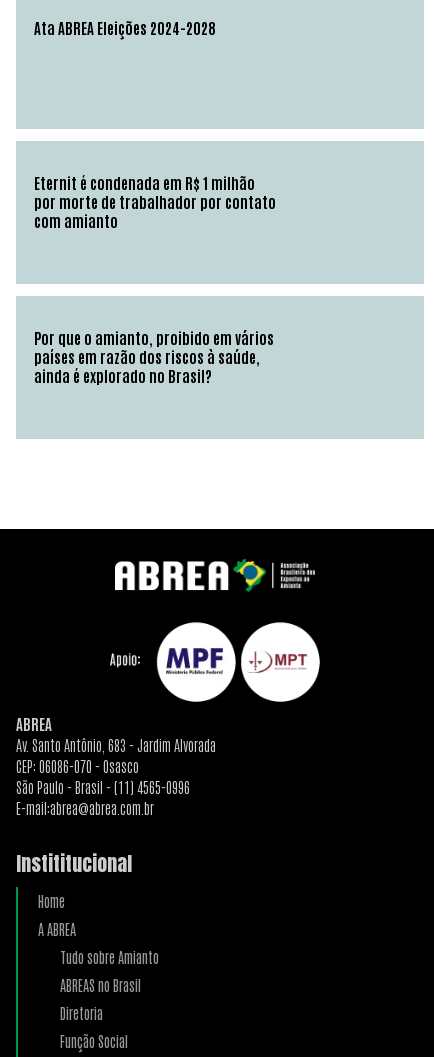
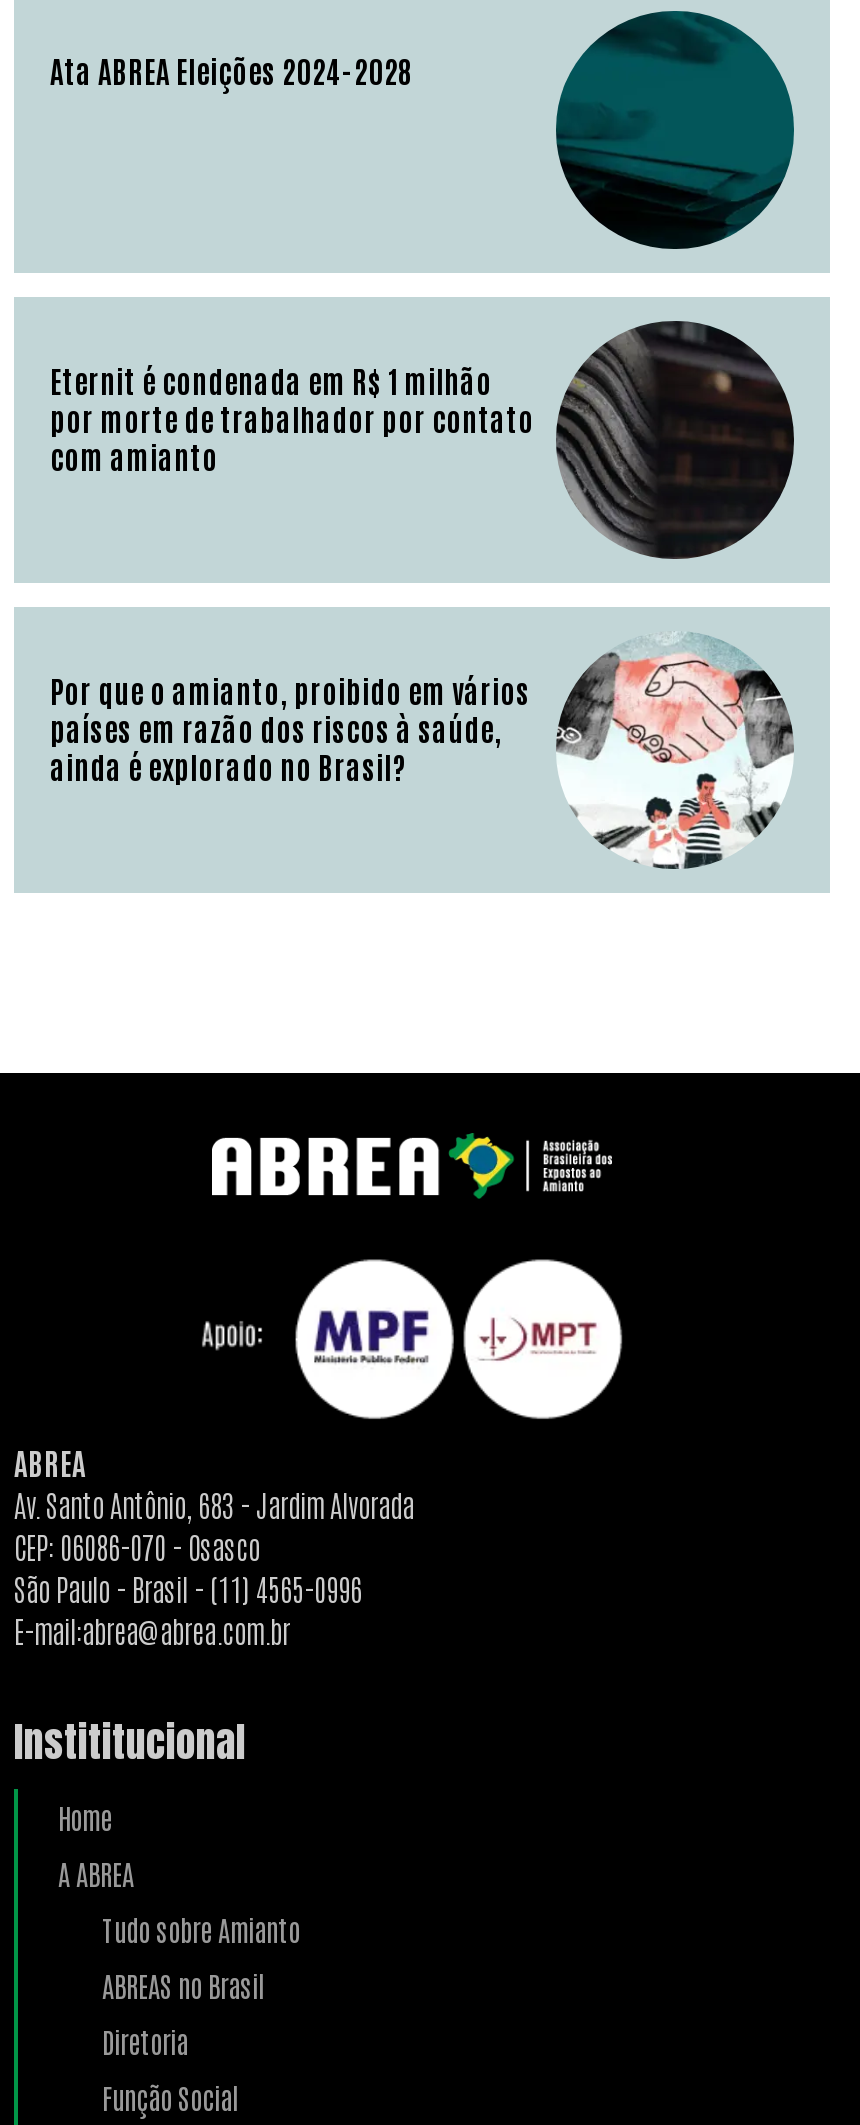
+ [image]

+ [image]

+ [image]
